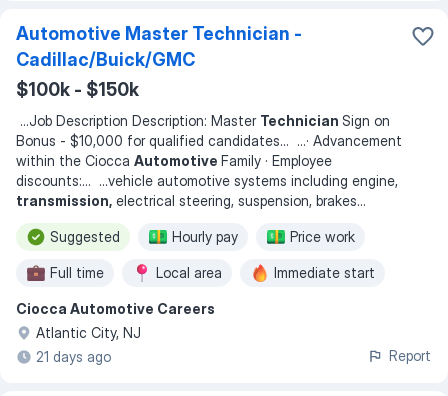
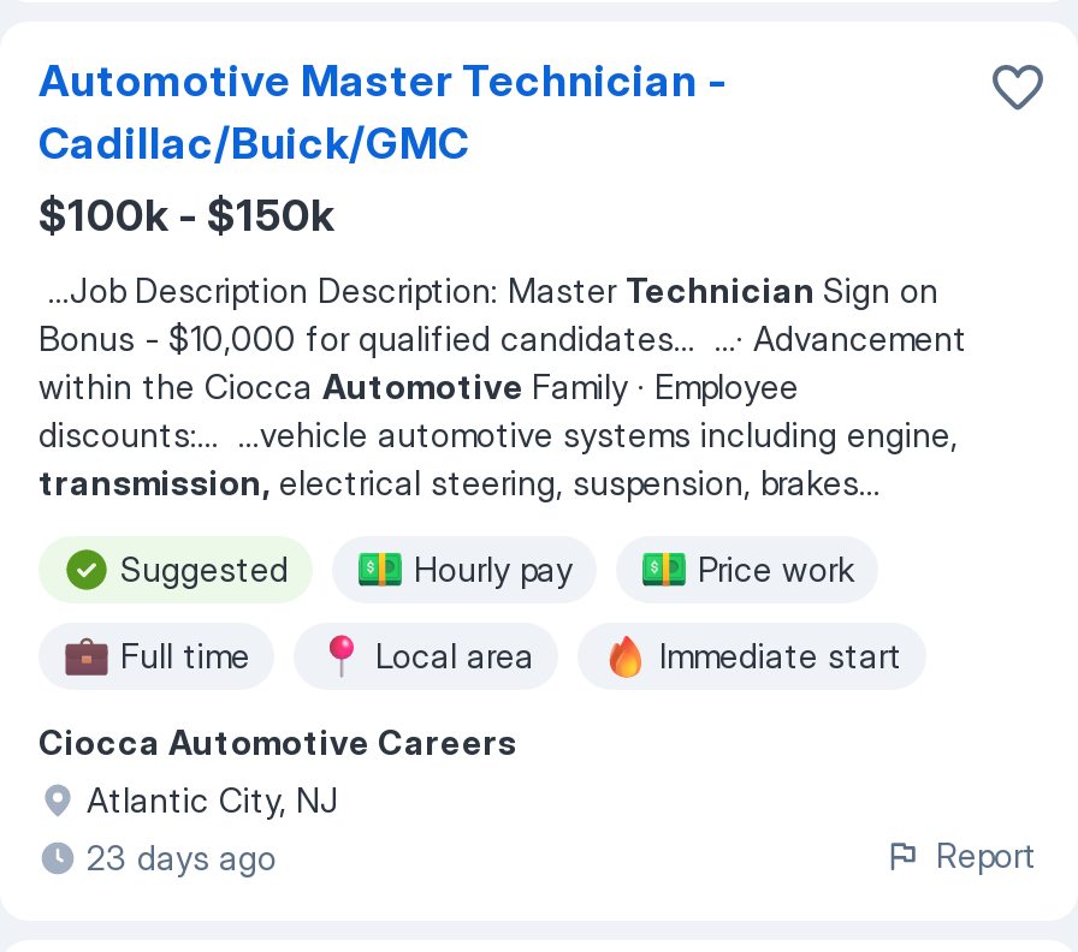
- 21 days ago
+ 23 days ago
